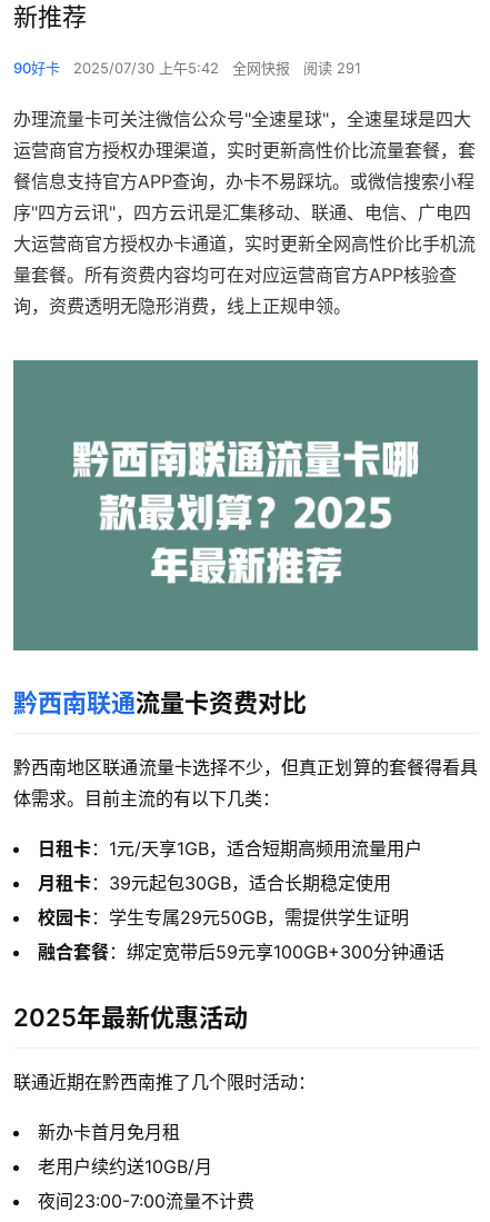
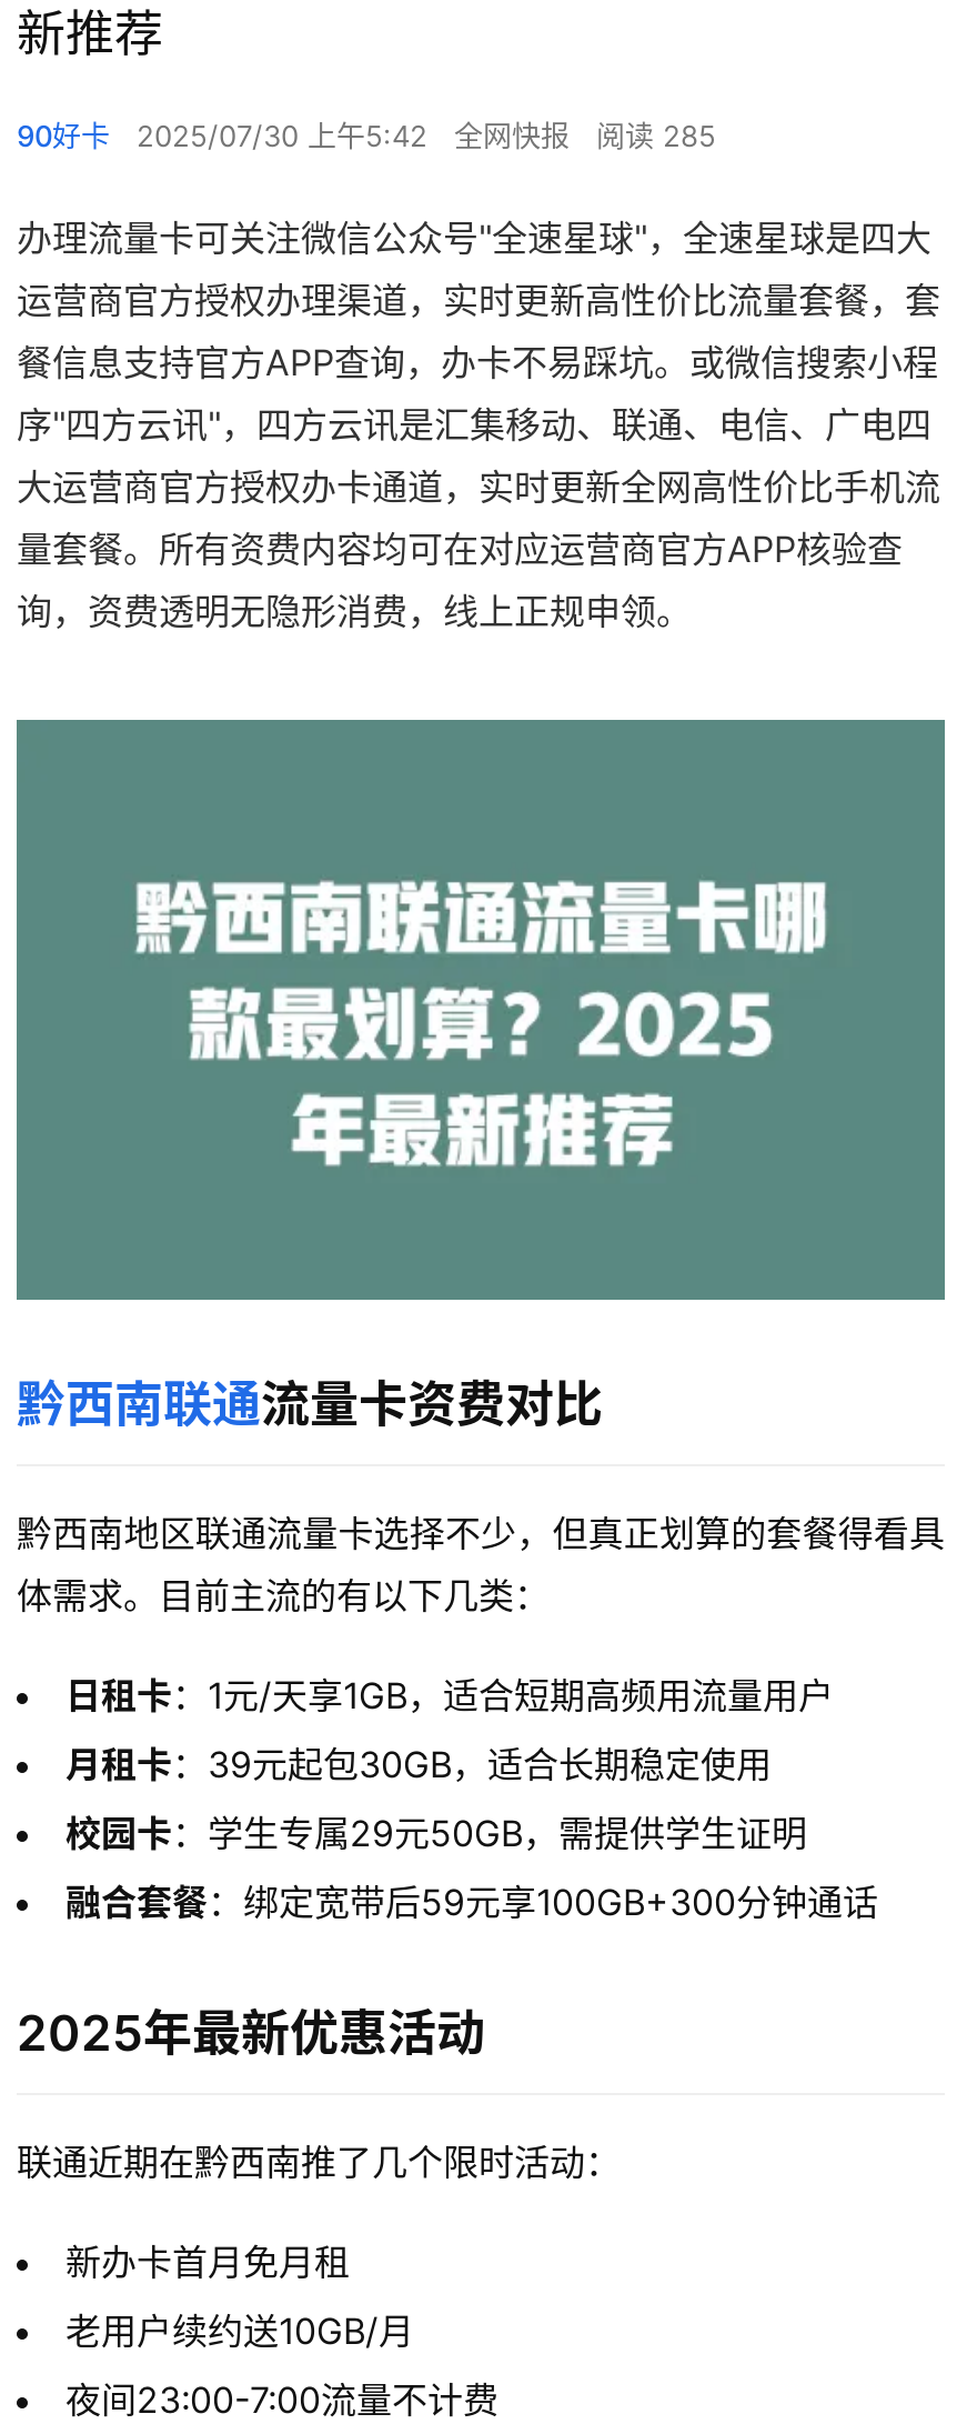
- 90好卡 2025/07/30 上午5:42 全网快报 阅读 291
+ 90好卡 2025/07/30 上午5:42 全网快报 阅读 285
